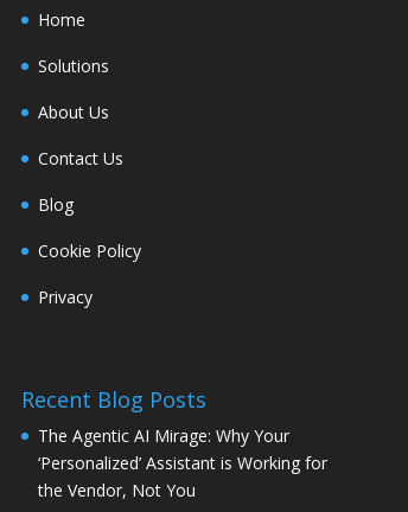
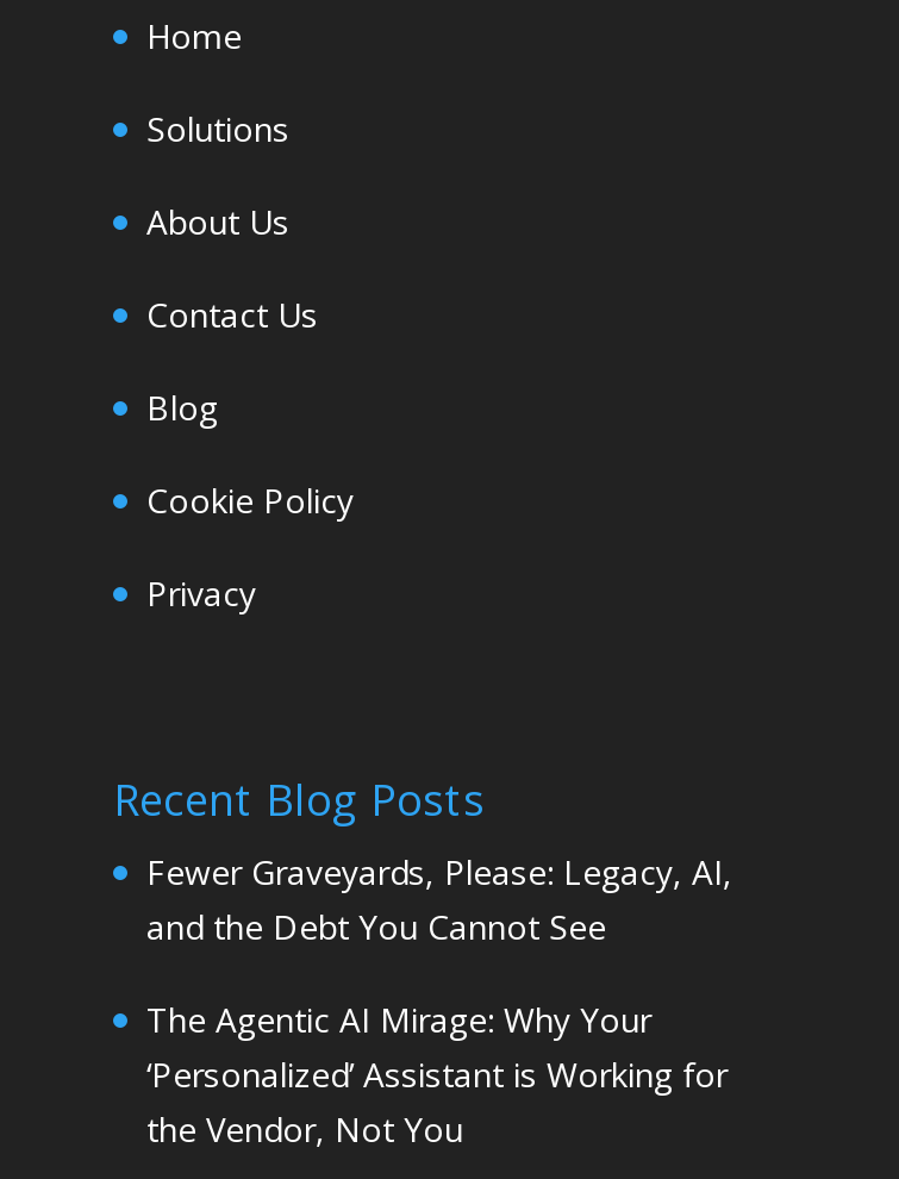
+ Fewer Graveyards, Please: Legacy, AI,
+ and the Debt You Cannot See
